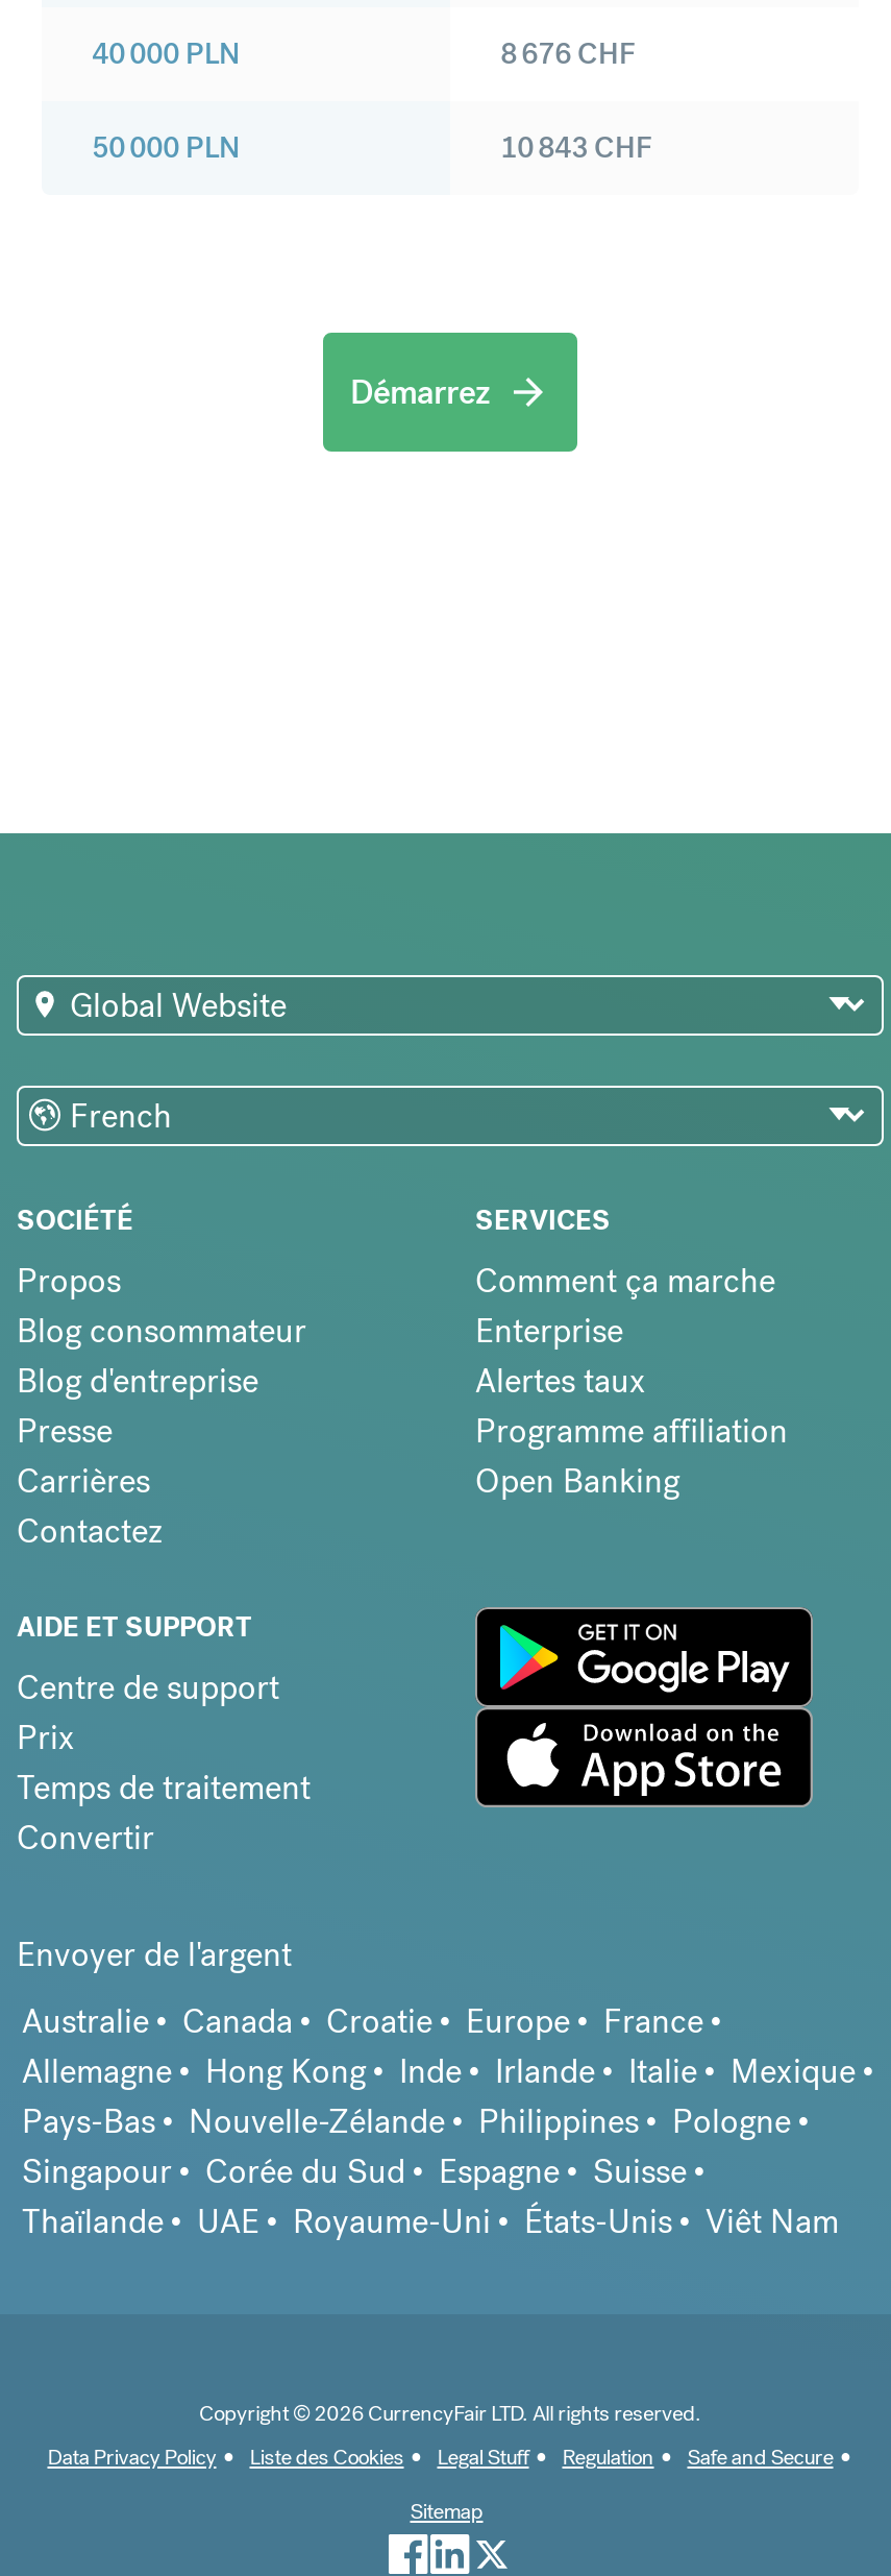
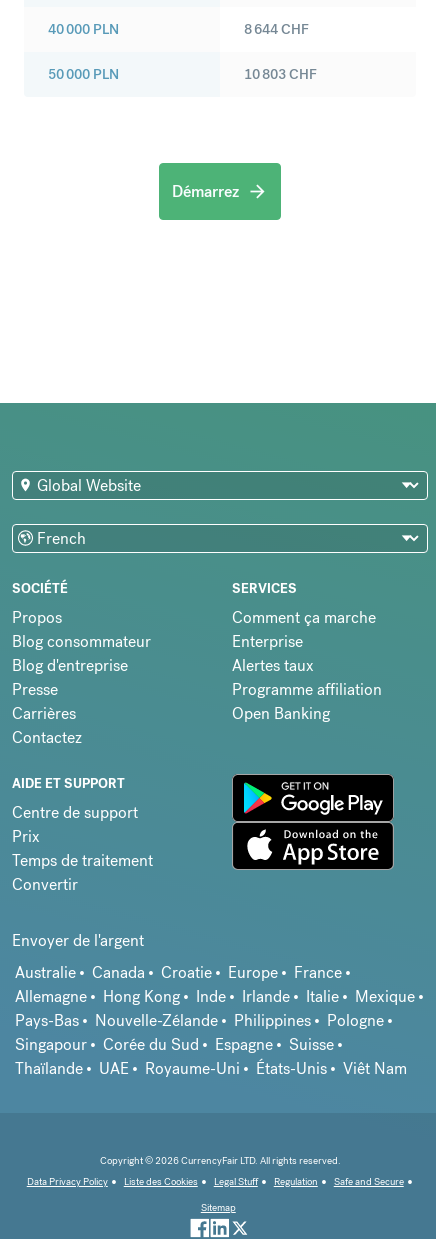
- 8 676 CHF
+ 8 644 CHF

- 10 843 CHF
+ 10 803 CHF
